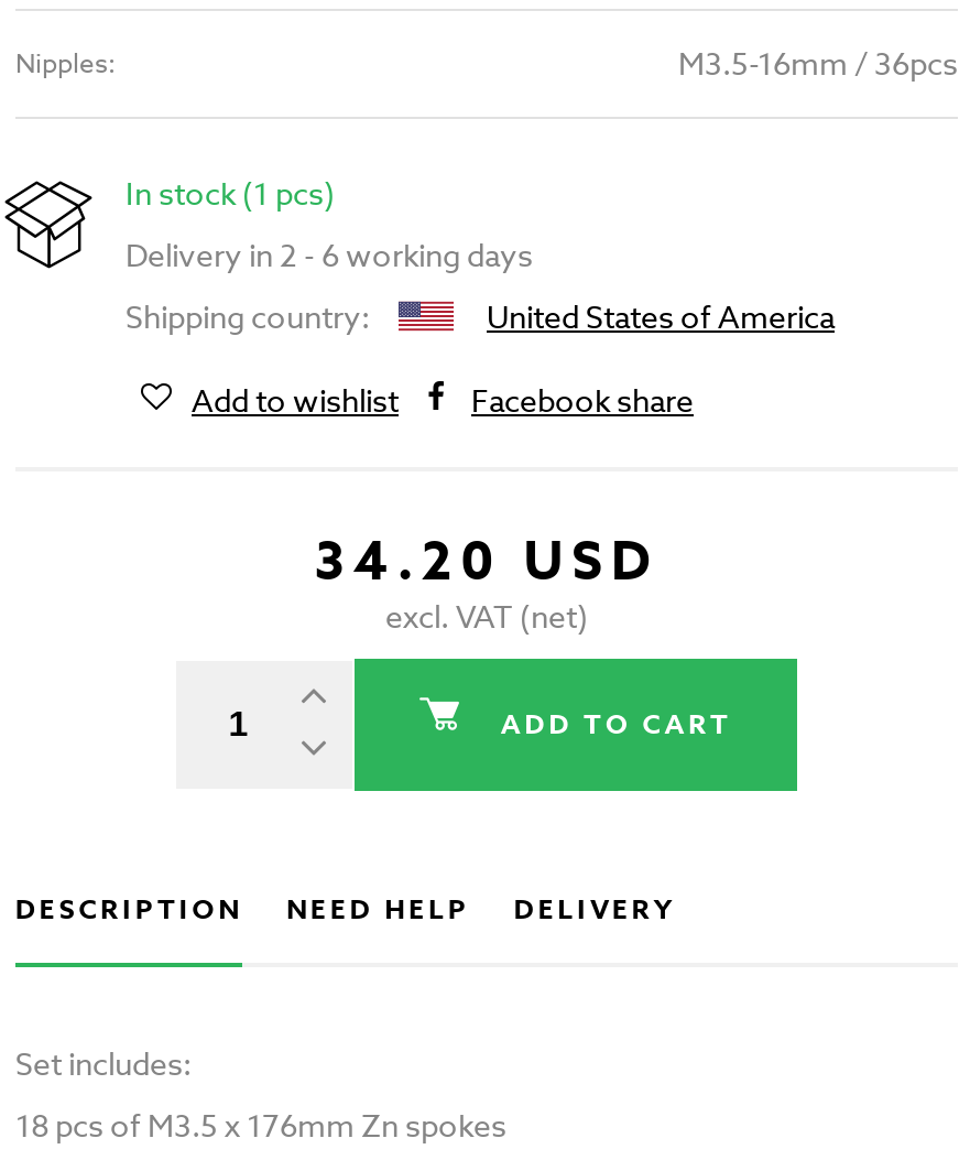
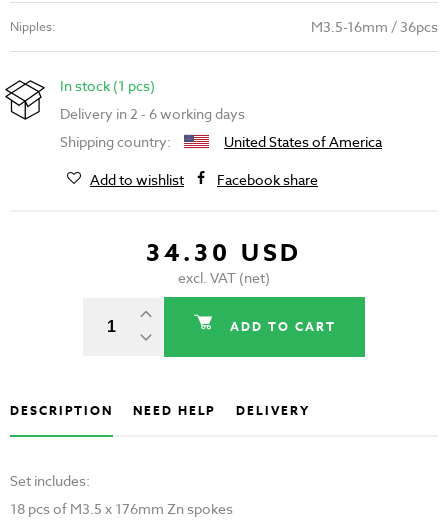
- 34.20 USD
+ 34.30 USD
